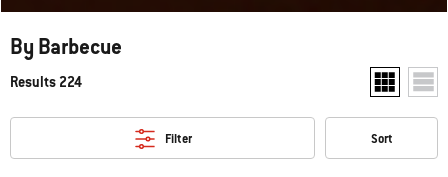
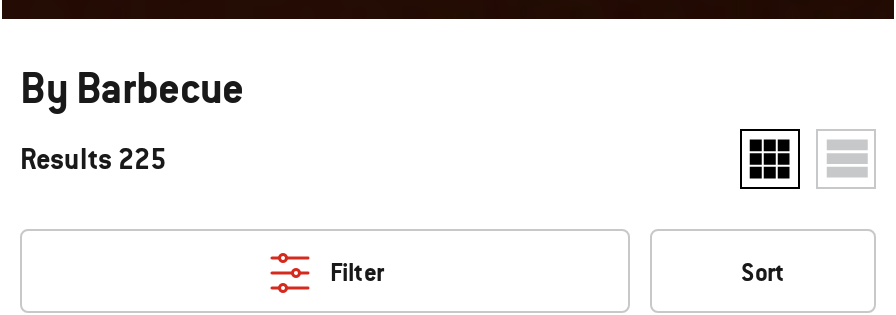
- Results 224
+ Results 225
